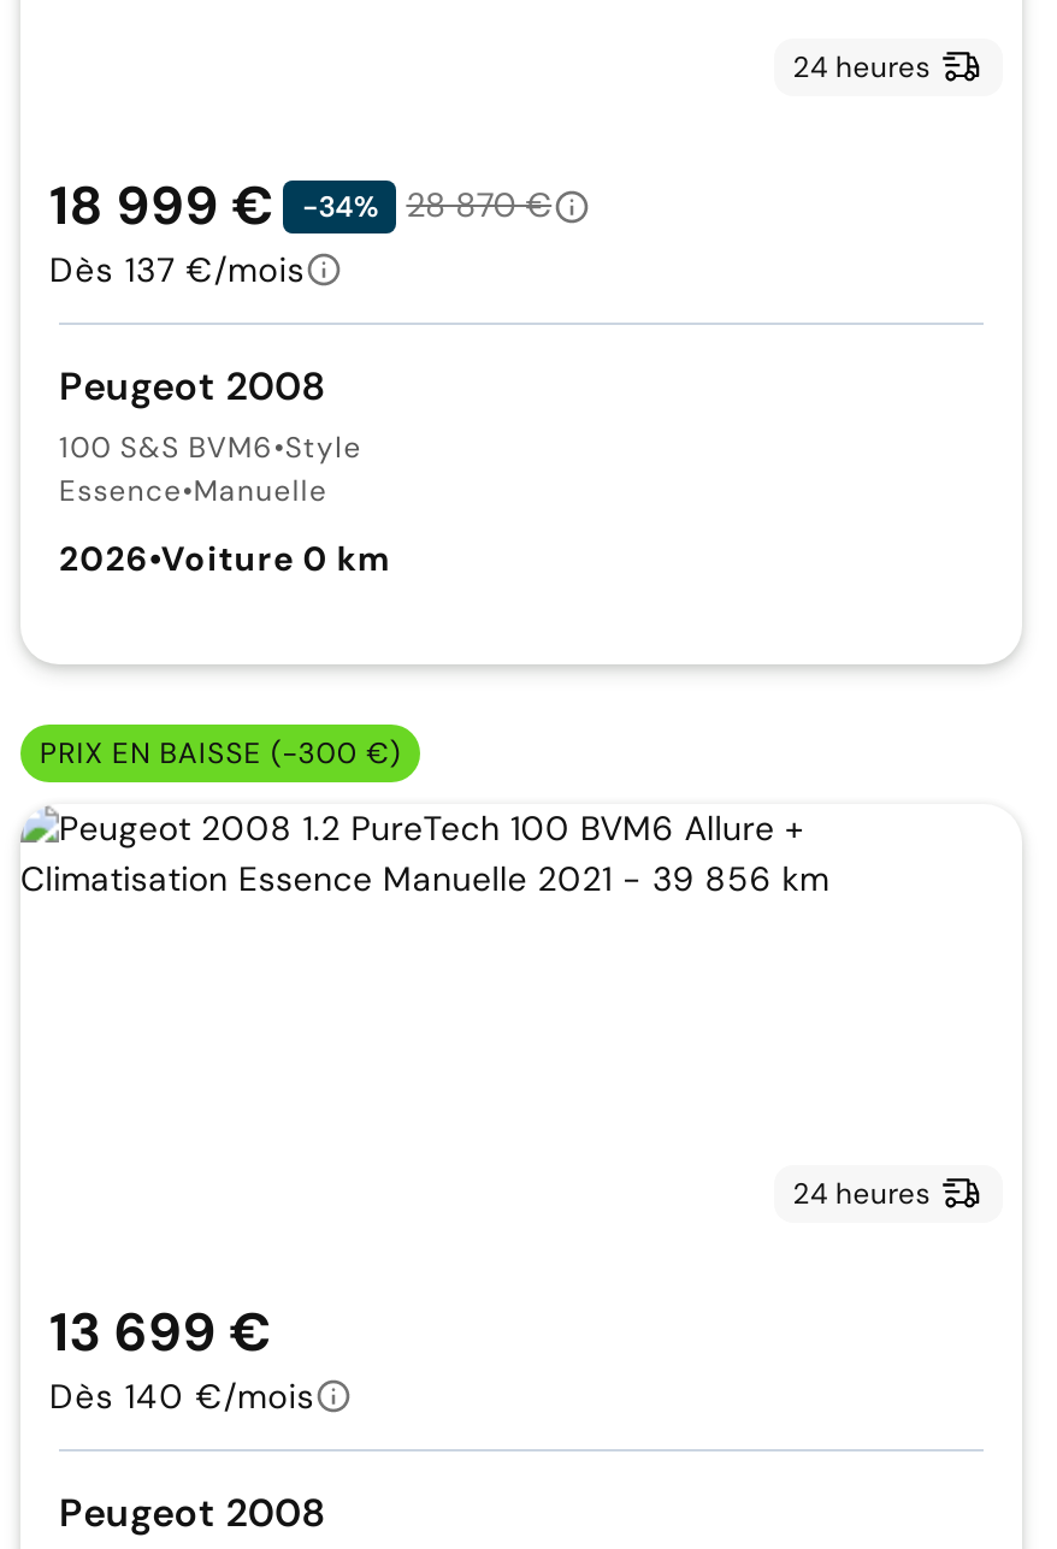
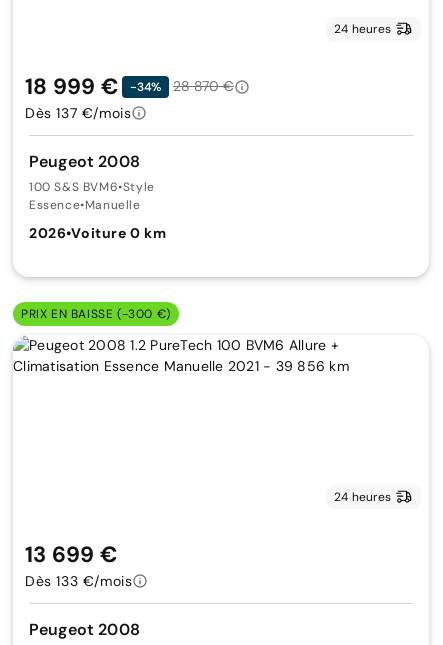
- Dès 140 €/mois
+ Dès 133 €/mois
